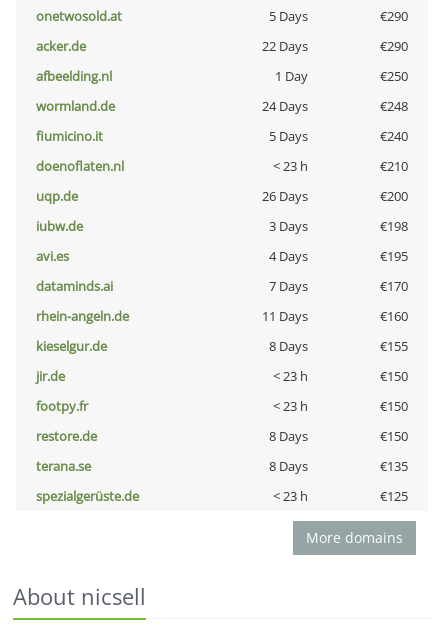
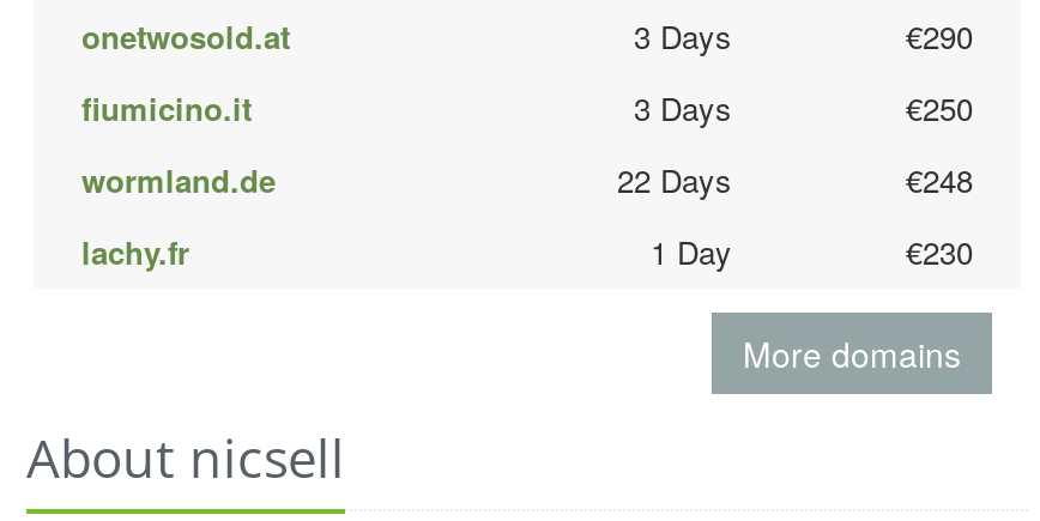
- 5 Days
+ 3 Days

- acker.de
- 22 Days
- €290
- afbeelding.nl
- 1 Day
+ fiumicino.it
+ 3 Days

- 24 Days
+ 22 Days

- fiumicino.it
- 5 Days
- €240
- doenoflaten.nl
- < 23 h
- €210
- uqp.de
- 26 Days
- €200
- iubw.de
- 3 Days
- €198
- avi.es
- 4 Days
- €195
- dataminds.ai
- 7 Days
- €170
- rhein-angeln.de
- 11 Days
- €160
- kieselgur.de
- 8 Days
- €155
- jir.de
- < 23 h
- €150
- footpy.fr
- < 23 h
- €150
- restore.de
- 8 Days
- €150
- terana.se
- 8 Days
- €135
- spezialgerüste.de
- < 23 h
- €125
+ lachy.fr
+ 1 Day
+ €230
